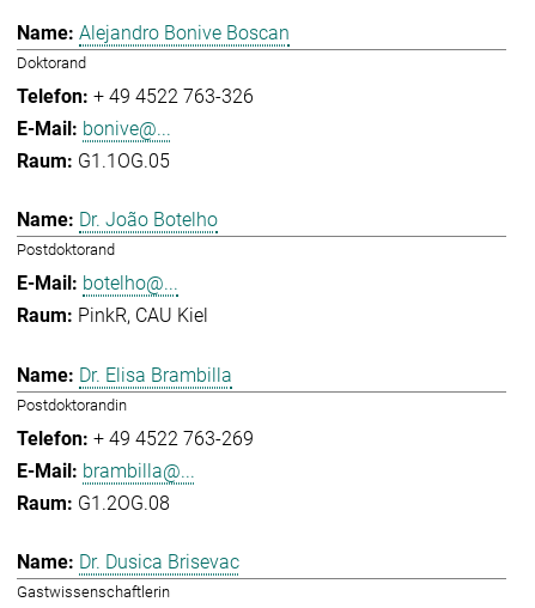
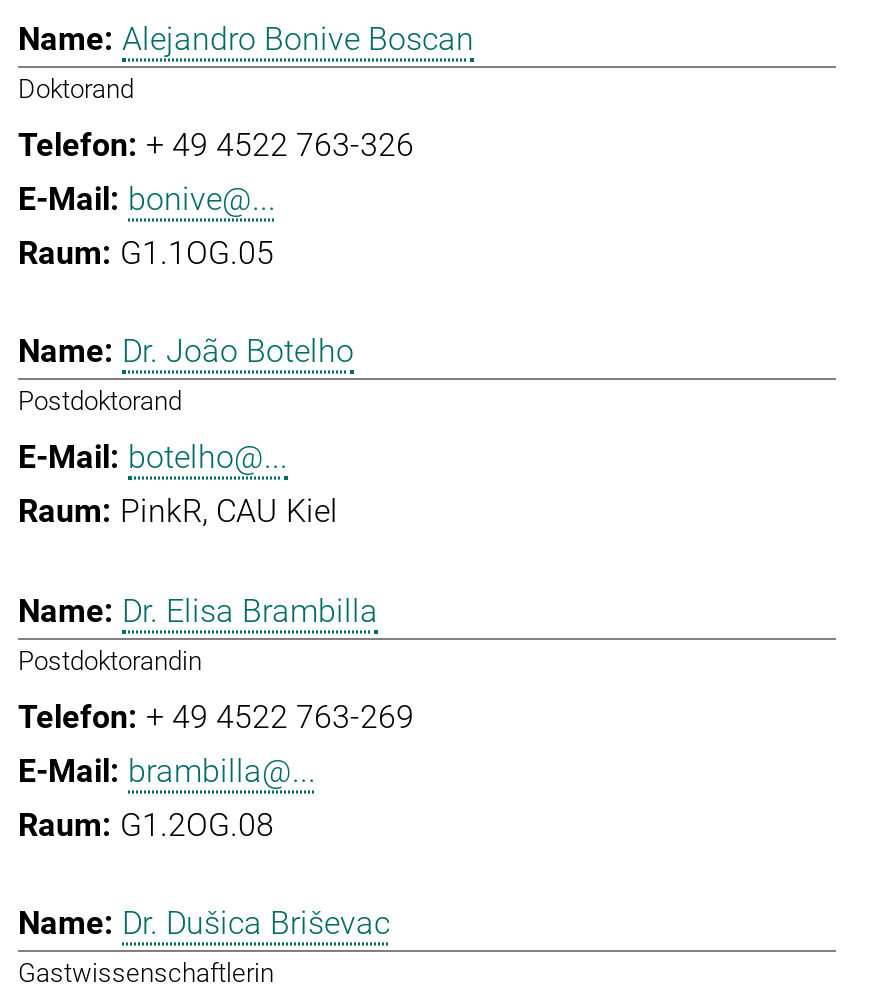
- Dr. Dusica Brisevac
+ Dr. Dušica Briševac
